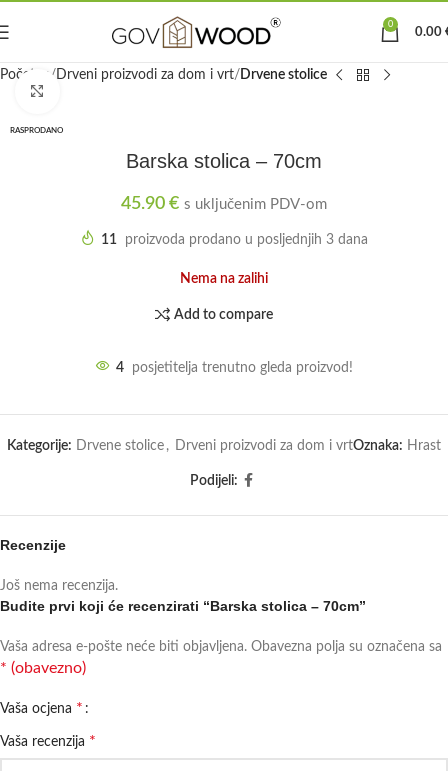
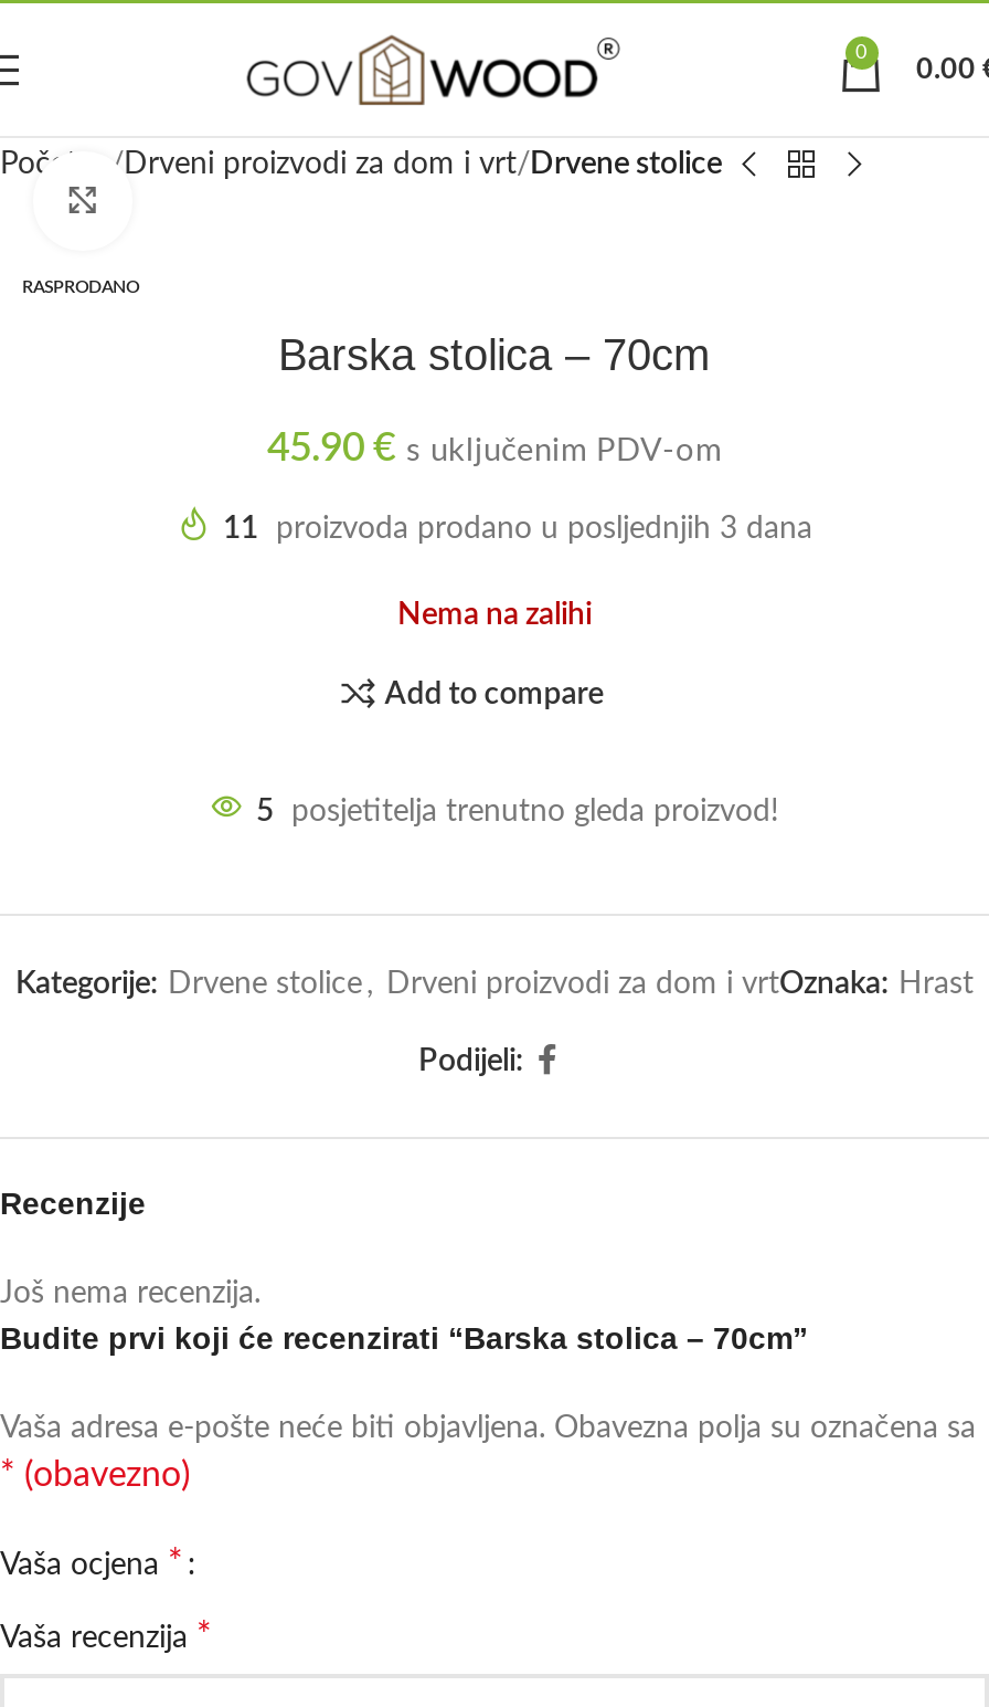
- 4 posjetitelja trenutno gleda proizvod!
+ 5 posjetitelja trenutno gleda proizvod!
